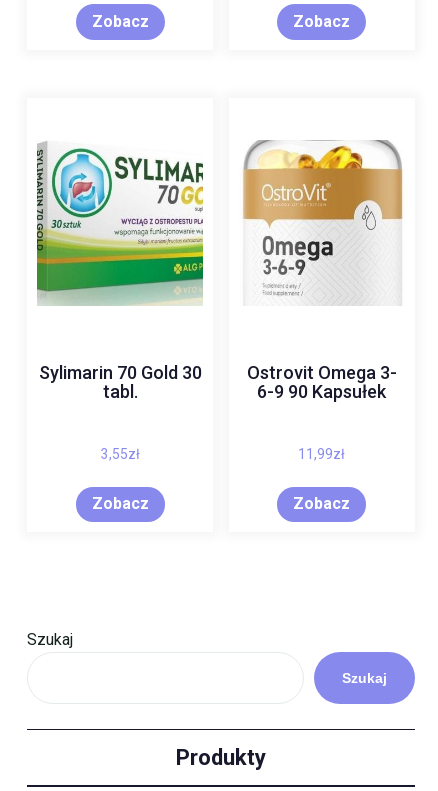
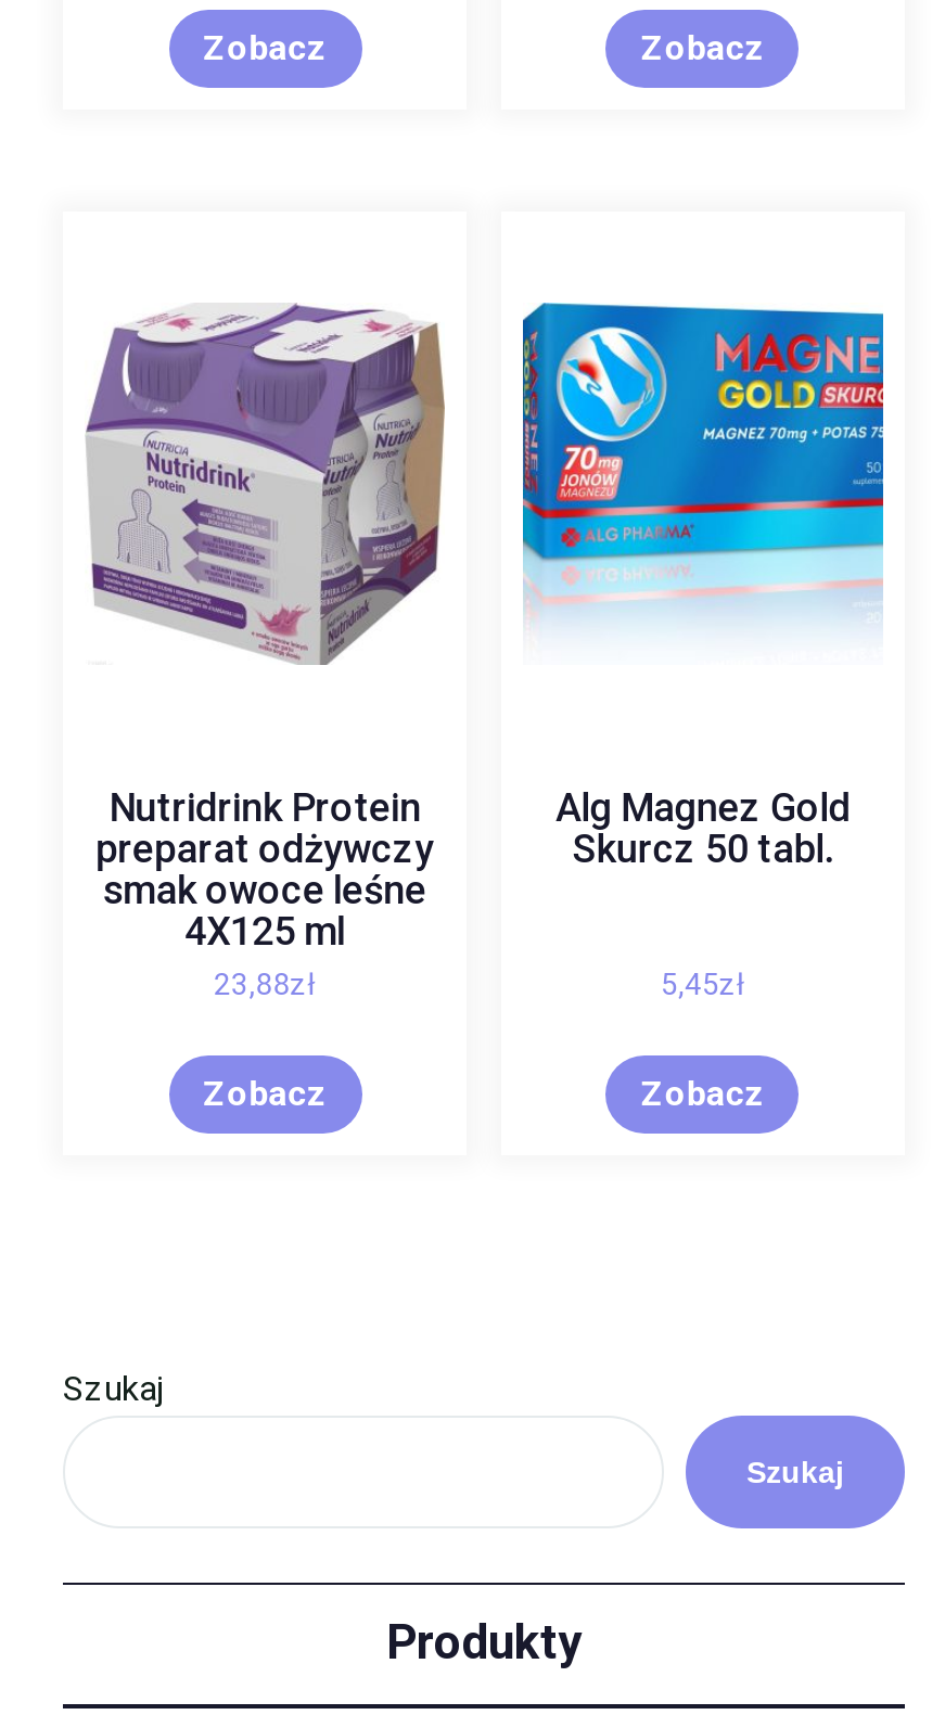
- [image]
+ [image]

- [image]
+ [image]

- Sylimarin 70 Gold 30
- tabl.
- 3,55zł
+ Nutridrink Protein
+ preparat odżywczy
+ smak owoce leśne
+ 4X125 ml
+ 23,88zł

- Ostrovit Omega 3-
- 6-9 90 Kapsułek
+ Alg Magnez Gold
+ Skurcz 50 tabl.

- 11,99zł
+ 5,45zł
